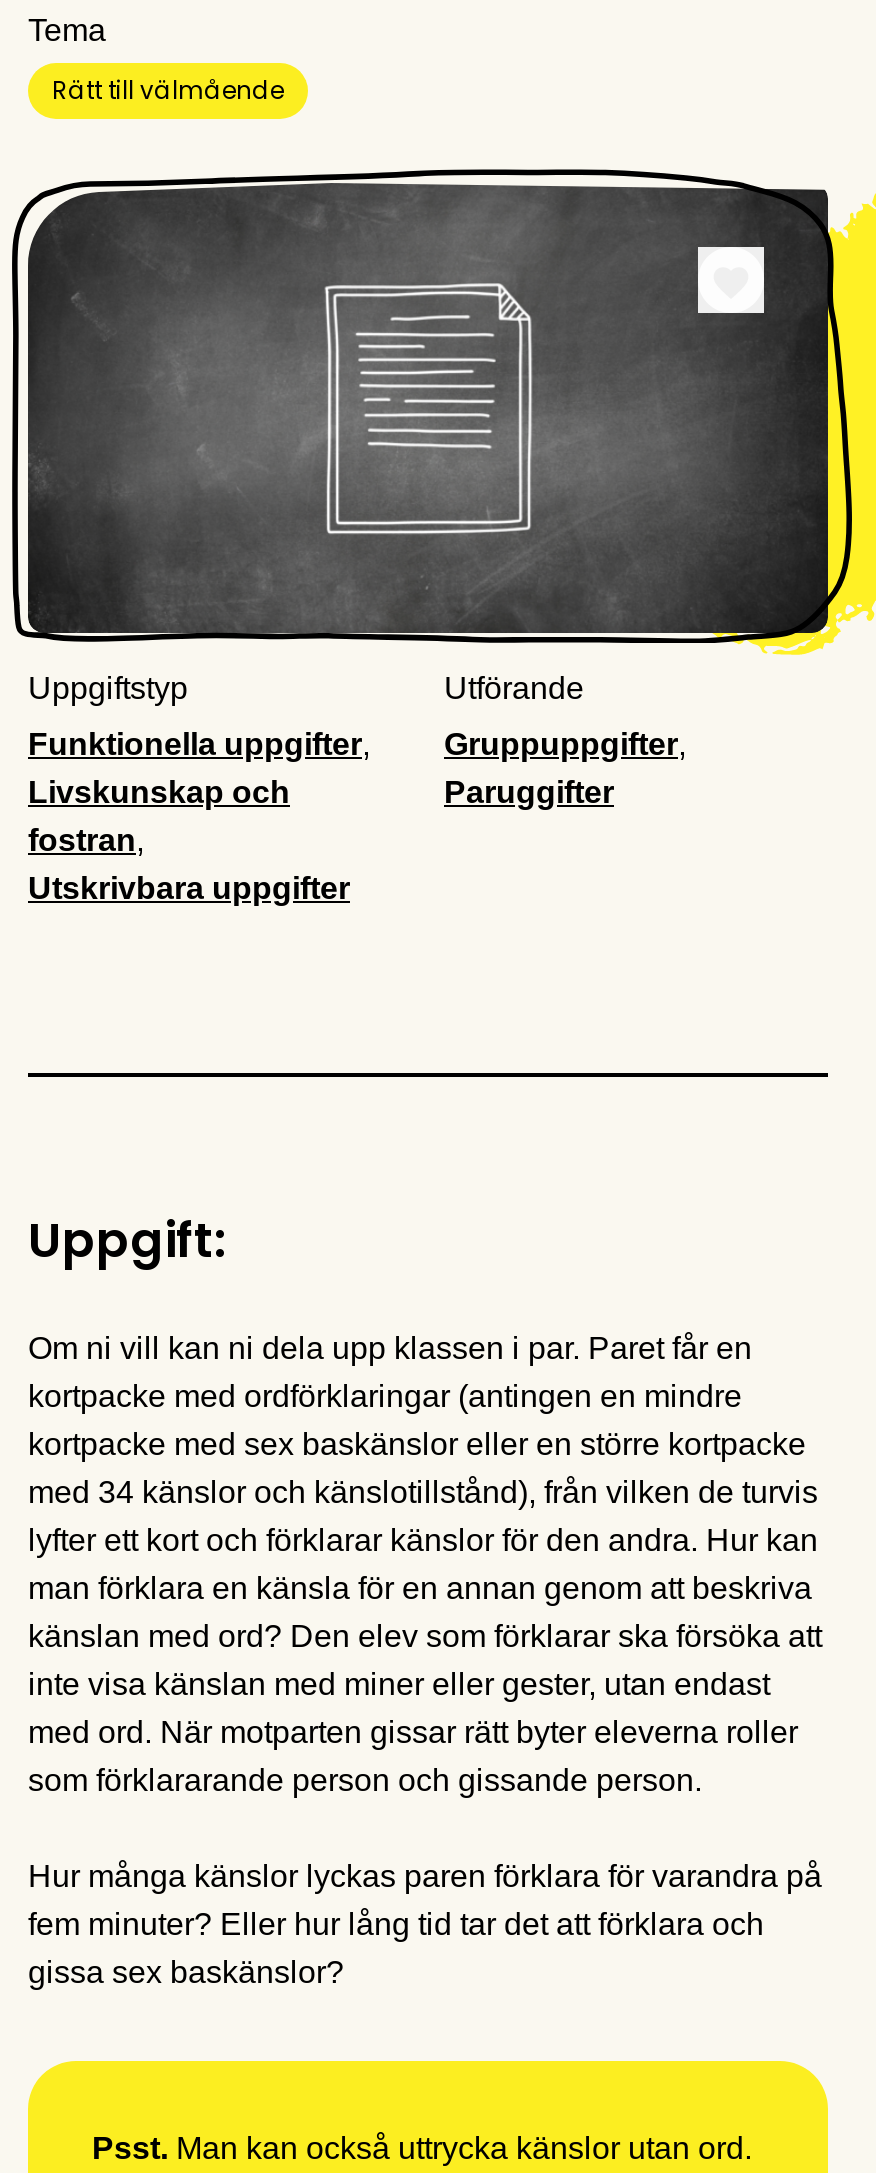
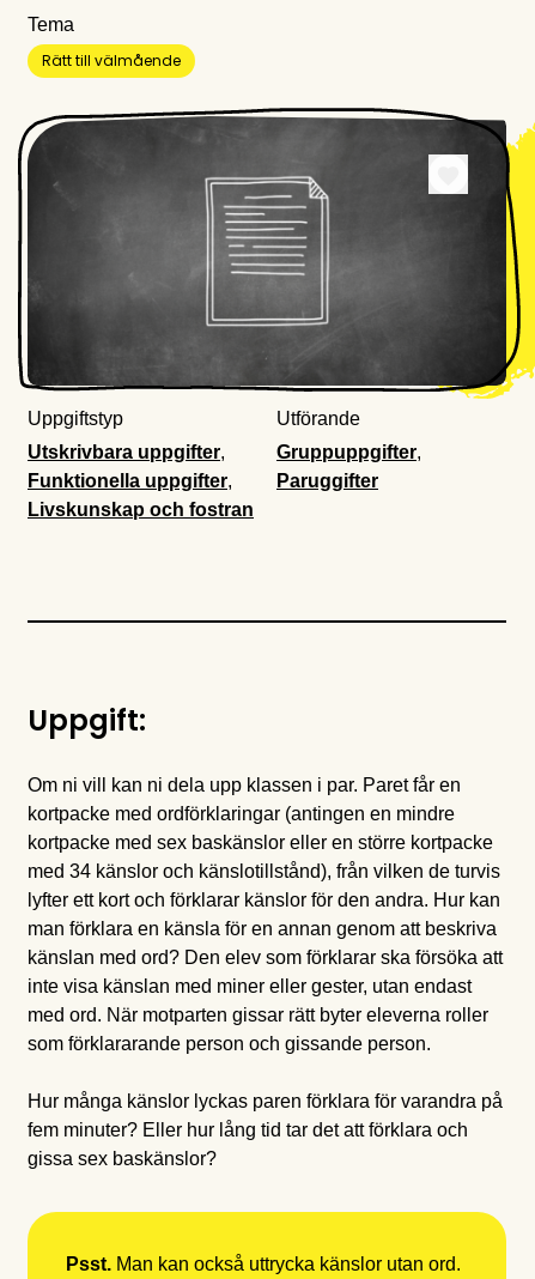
moved down: Funktionella uppgifter,

+ Utskrivbara uppgifter,

- Livskunskap och
- fostran,
- Utskrivbara uppgifter
+ Livskunskap och fostran
